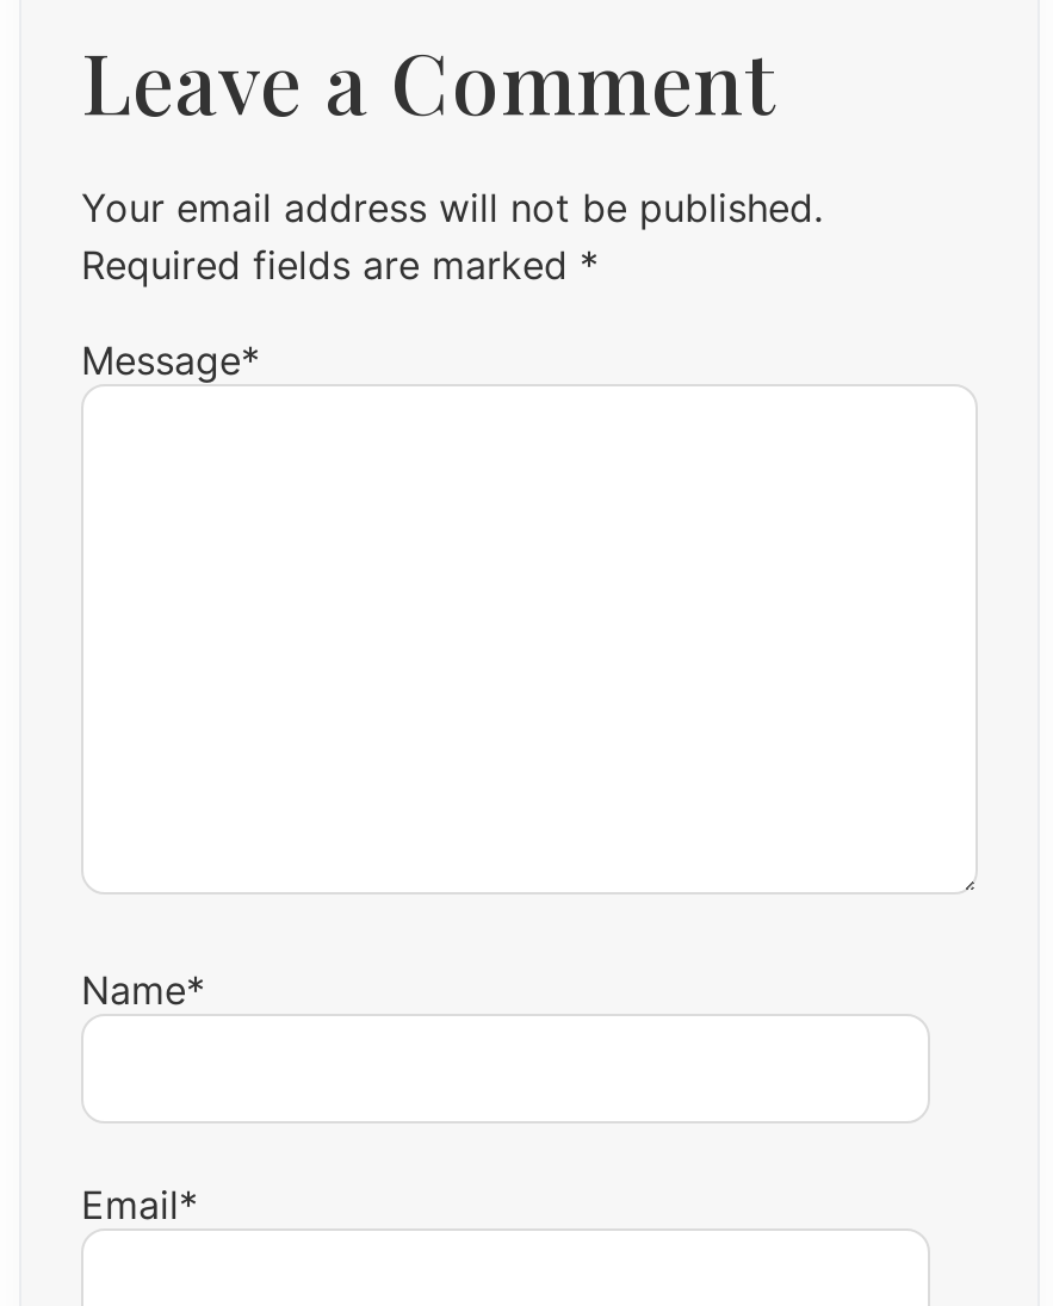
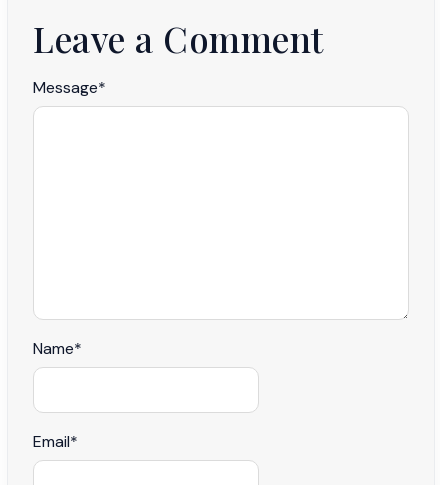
- Your email address will not be published.
- Required fields are marked *
